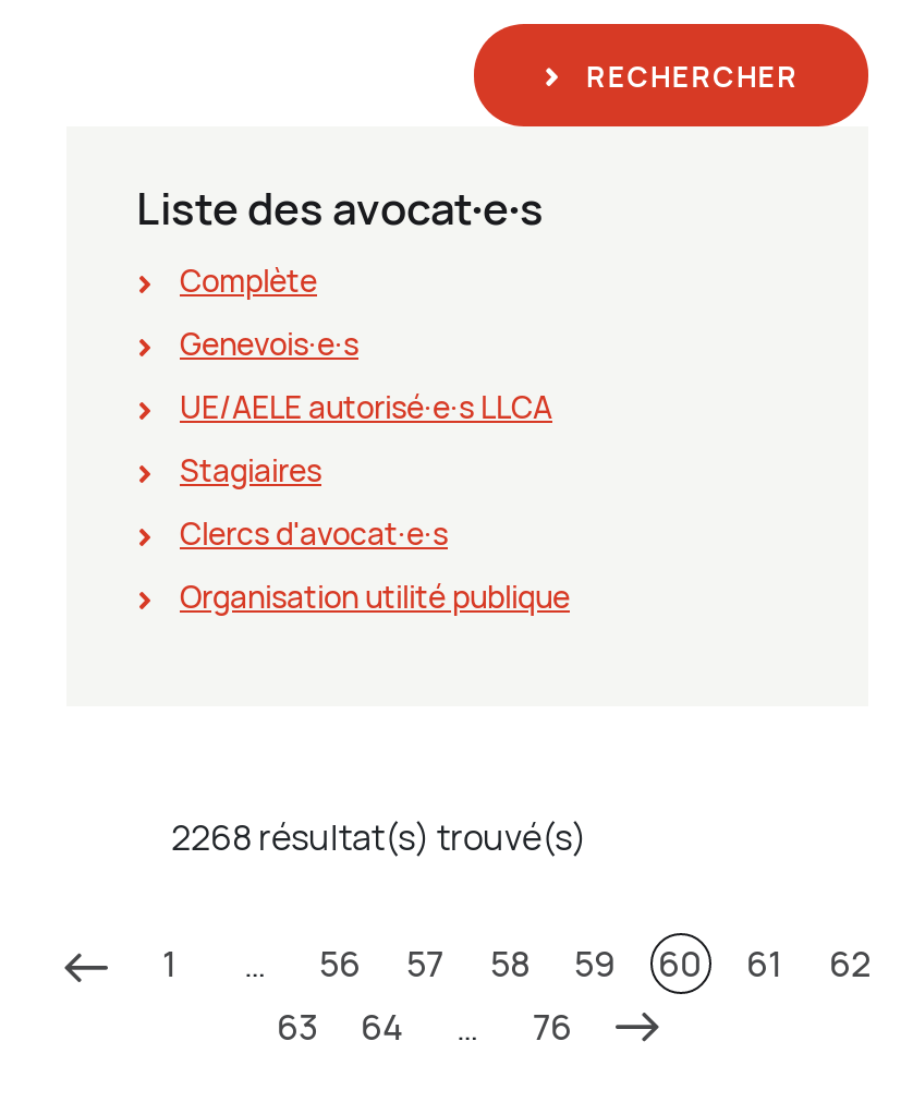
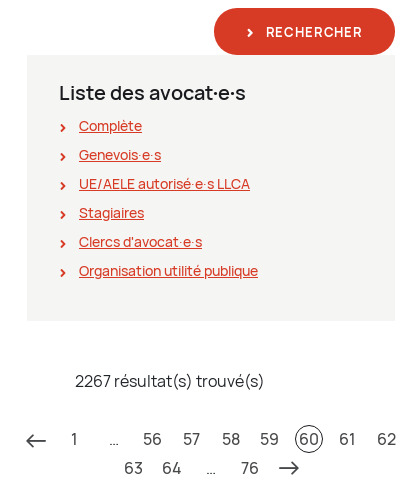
- 2268 résultat(s) trouvé(s)
+ 2267 résultat(s) trouvé(s)
